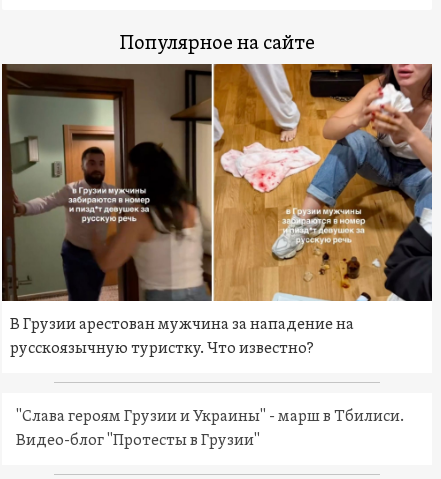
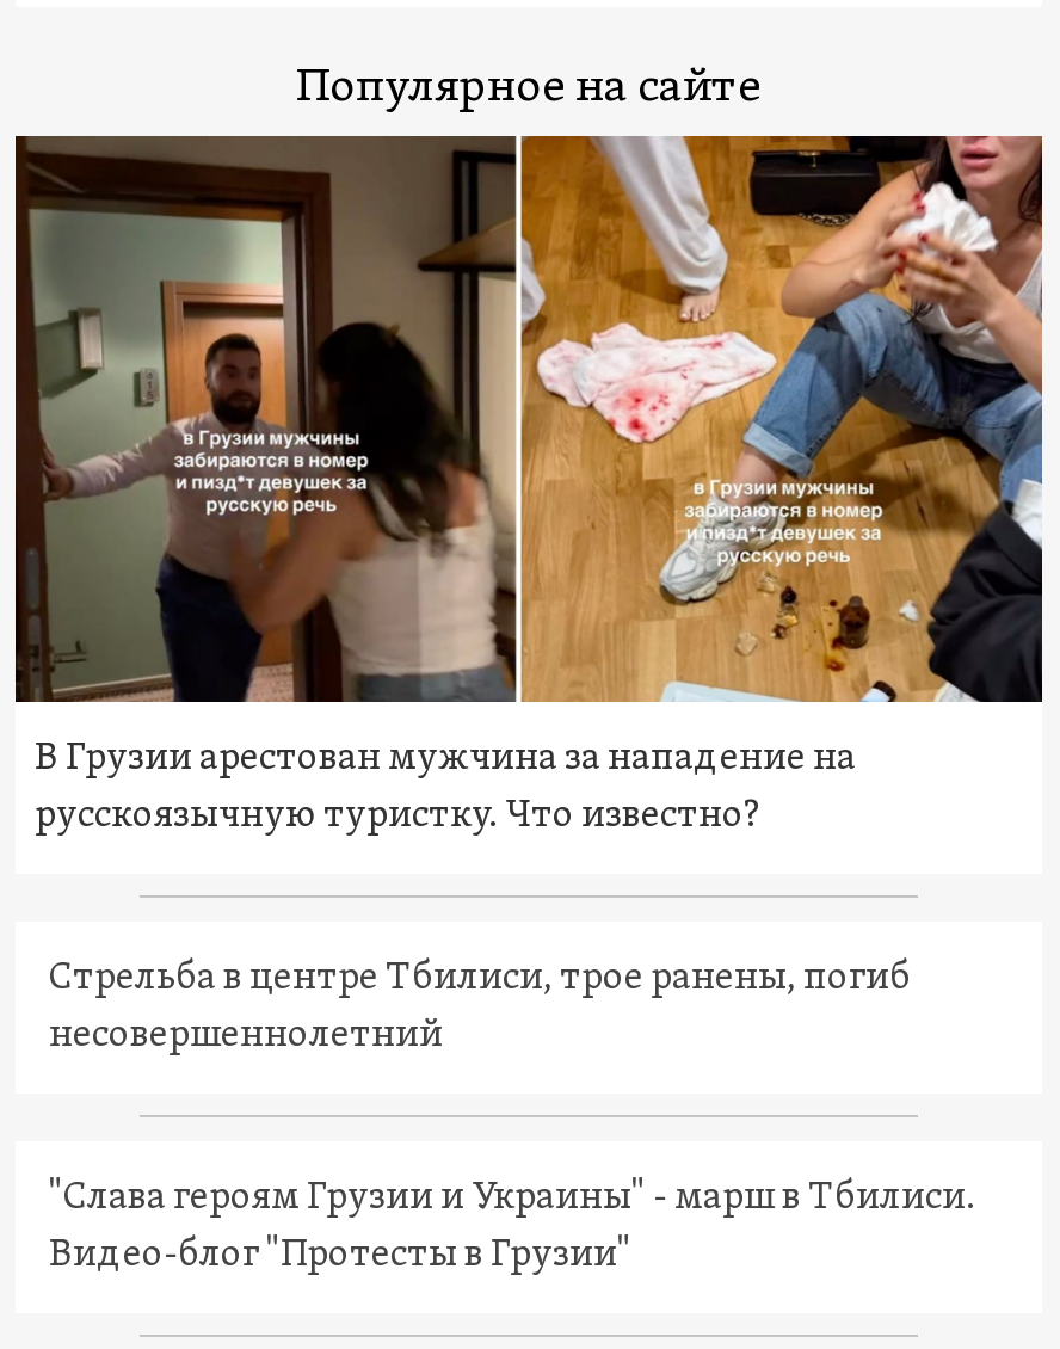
+ Стрельба в центре Тбилиси, трое ранены, погиб
+ несовершеннолетний
